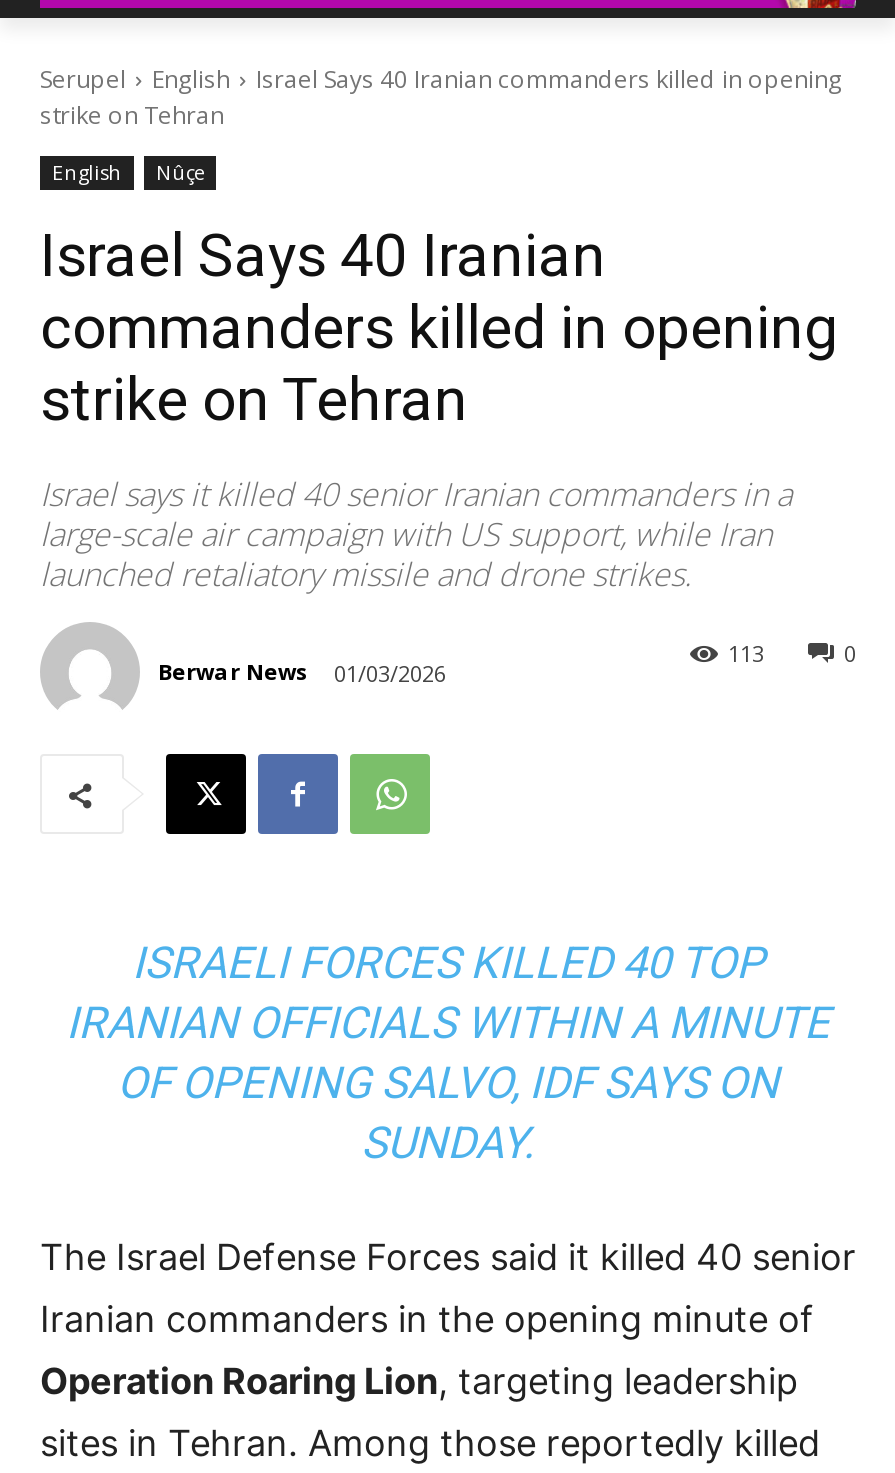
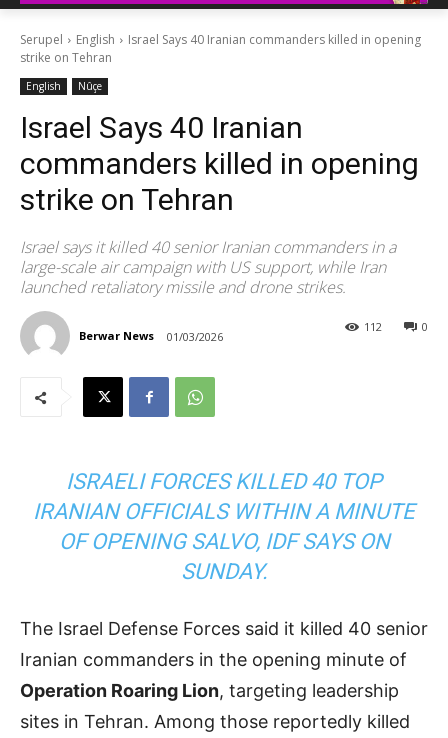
- 113
+ 112
